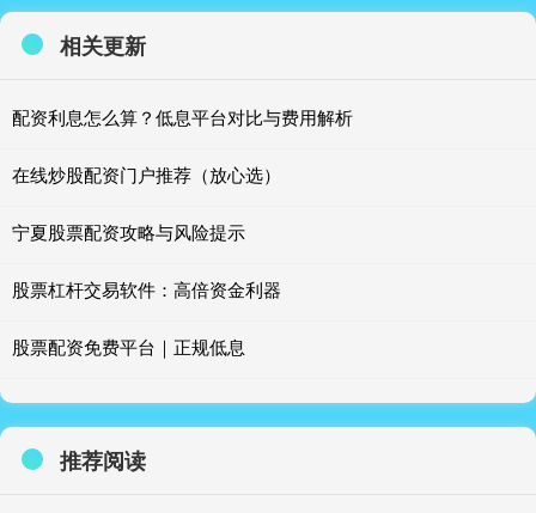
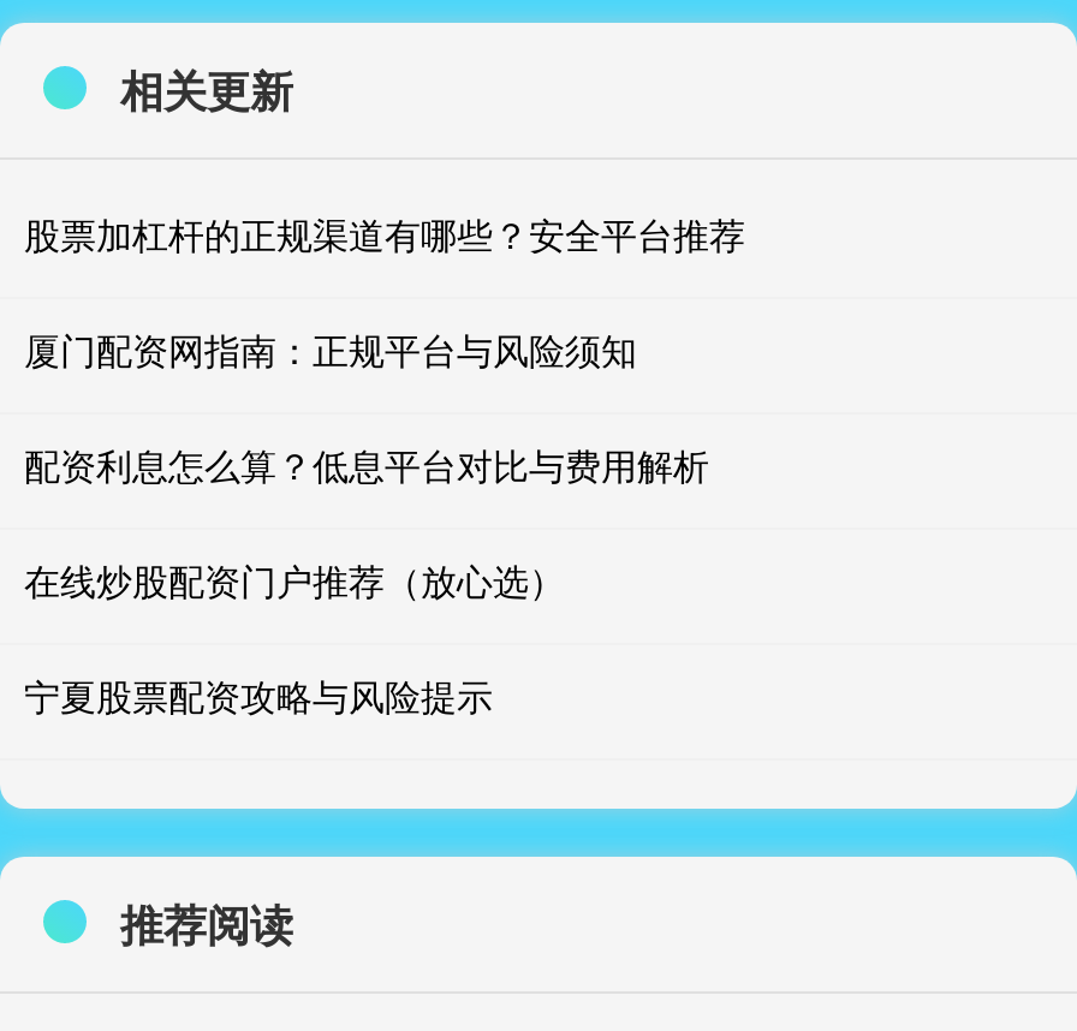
+ 股票加杠杆的正规渠道有哪些？安全平台推荐
+ 厦门配资网指南：正规平台与风险须知

moved down: 配资利息怎么算？低息平台对比与费用解析 | 在线炒股配资门户推荐（放心选） | 宁夏股票配资攻略与风险提示

- 股票杠杆交易软件：高倍资金利器
- 股票配资免费平台｜正规低息
